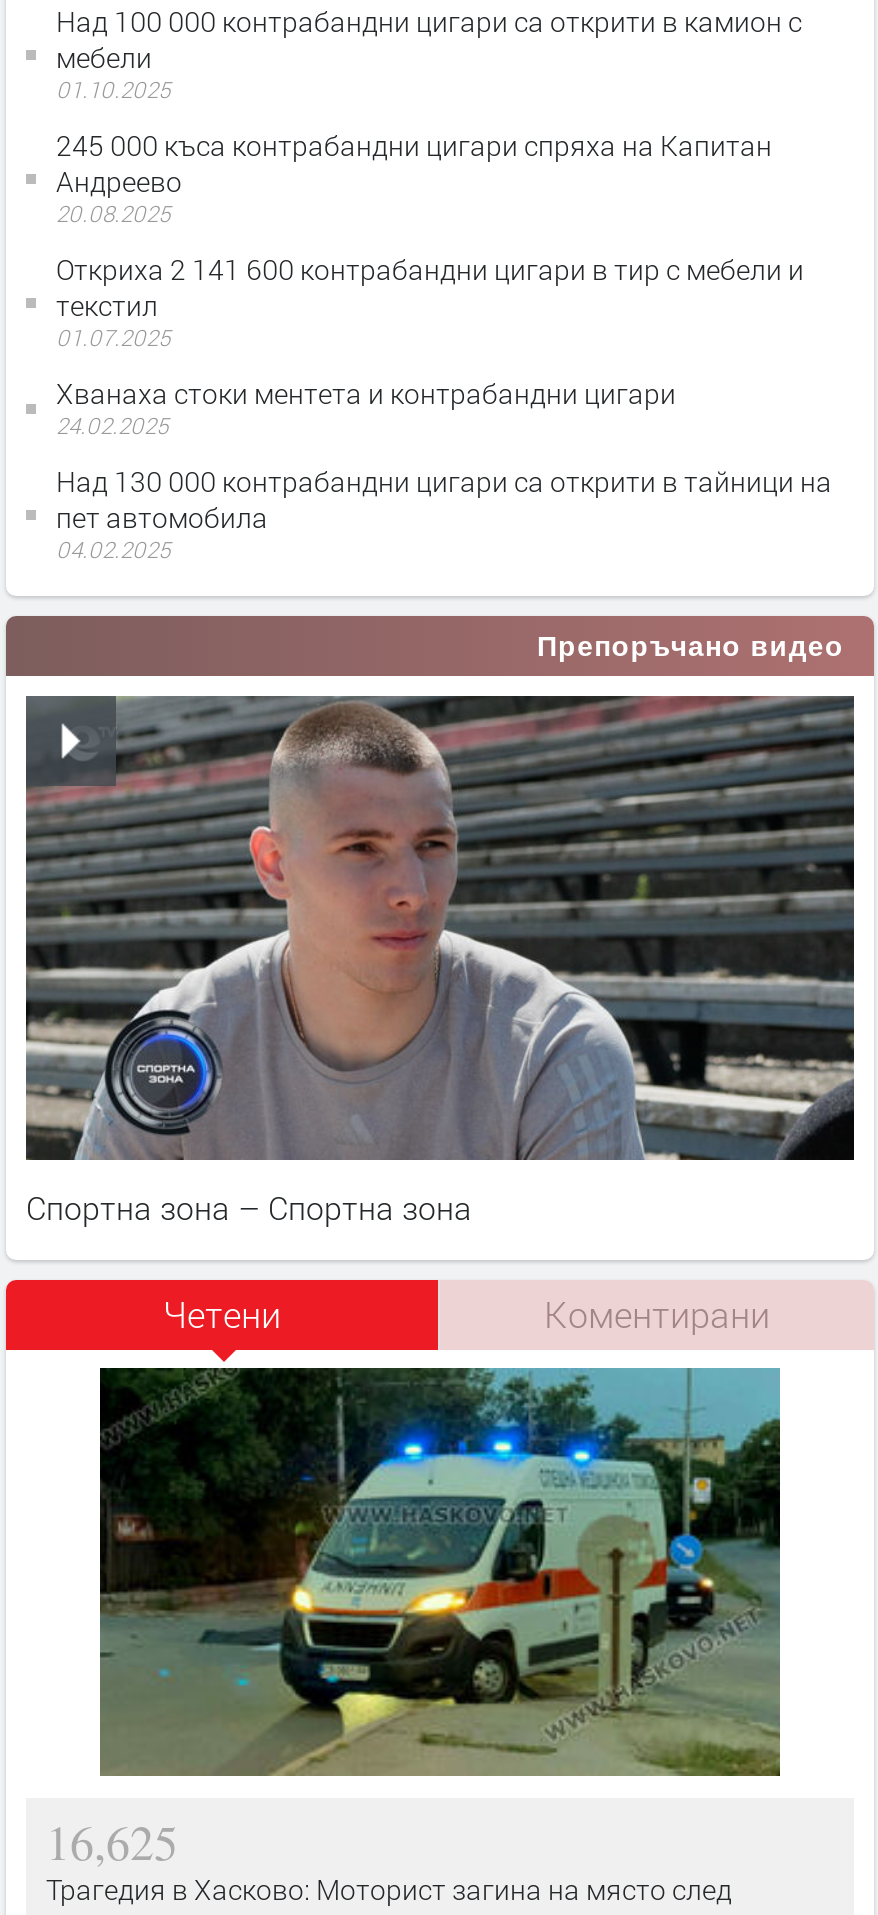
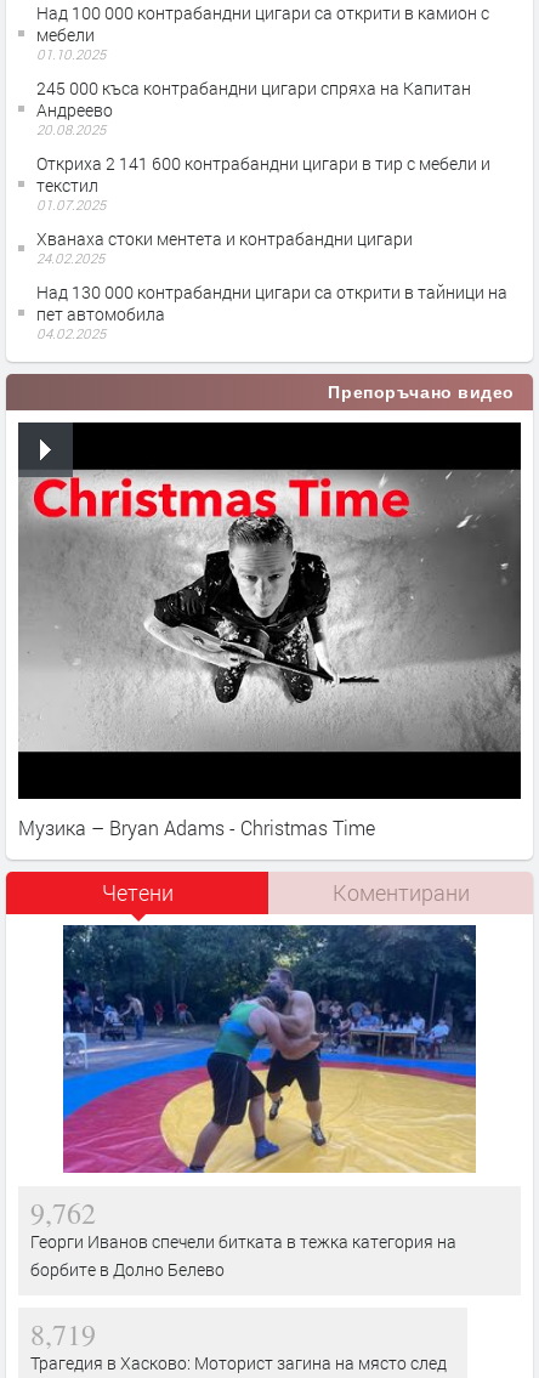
- [image]
- Спортна зона – Спортна зона
+ [image]
+ Музика – Bryan Adams - Christmas Time

- [image]
- 16,625
+ [image]
+ 9,762
+ Георги Иванов спечели битката в тежка категория на
+ борбите в Долно Белево
+ 8,719
